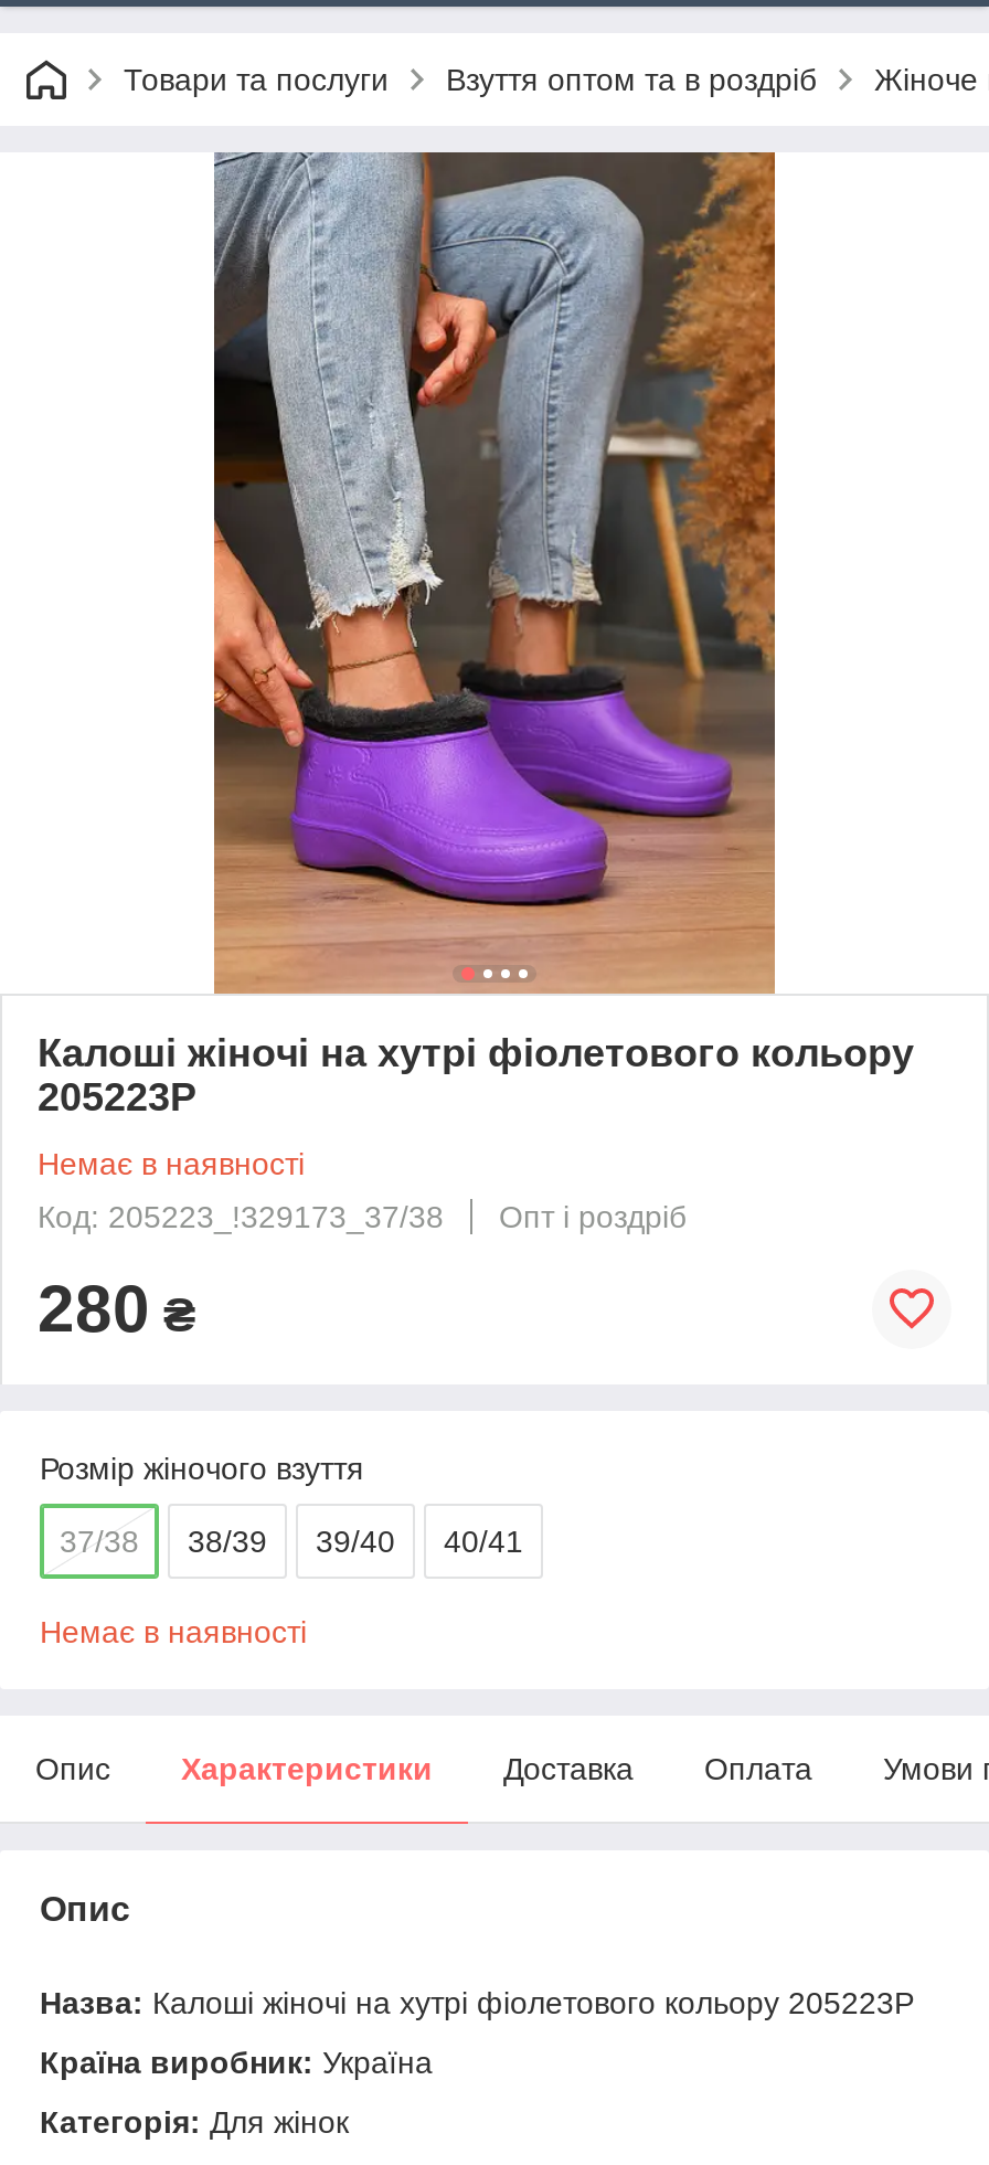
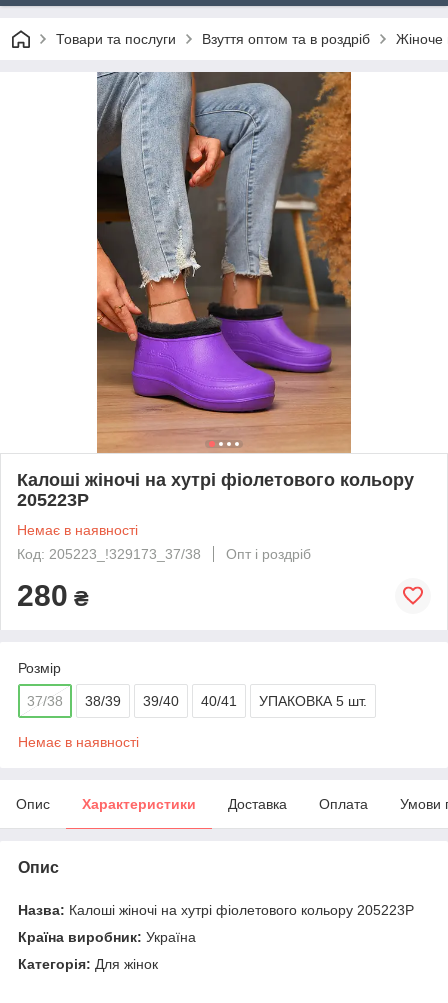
- Розмір жіночого взуття
+ Розмір

+ УПАКОВКА 5 шт.
